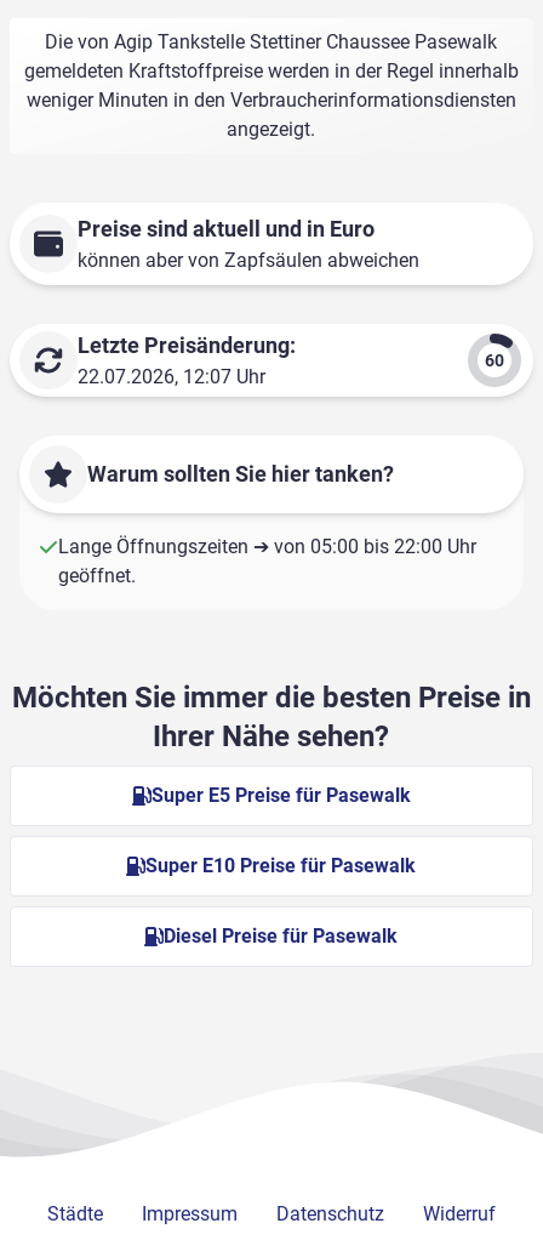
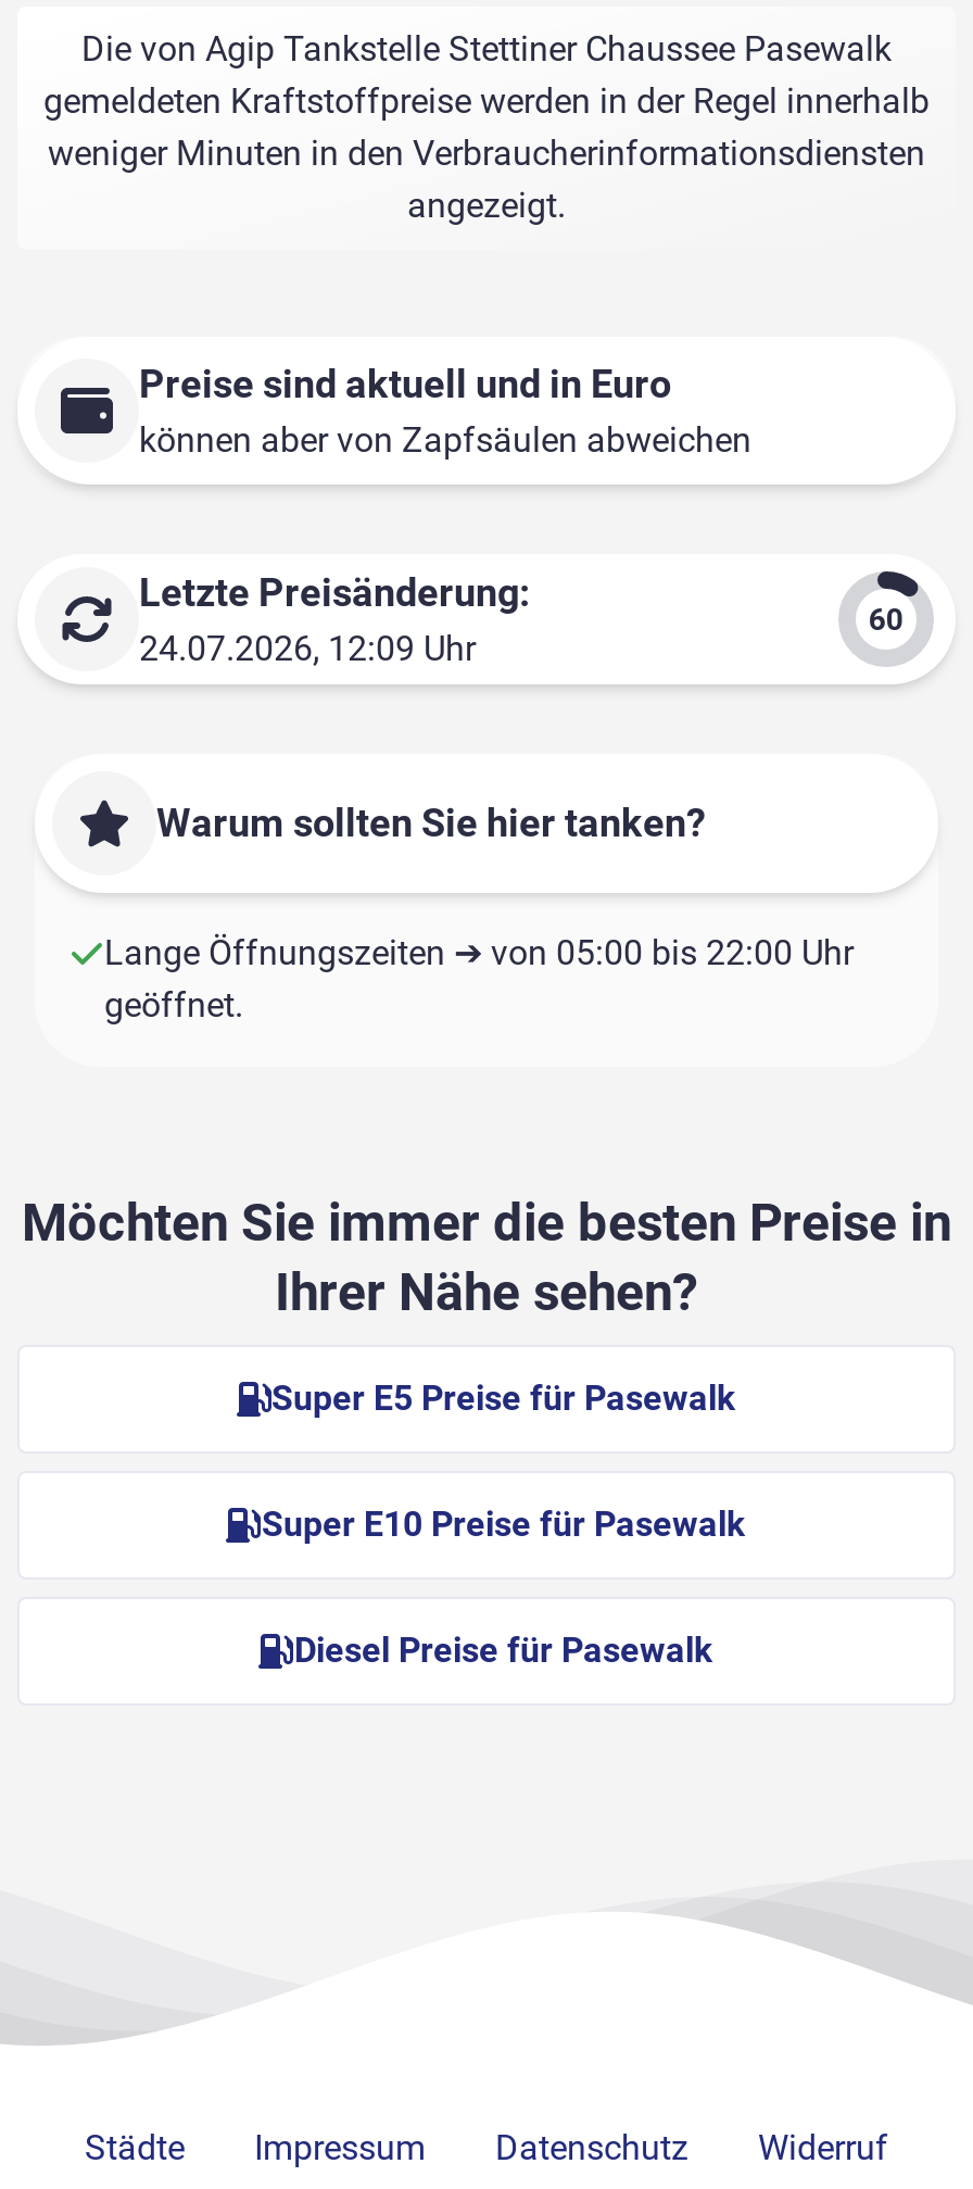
- 22.07.2026, 12:07 Uhr
+ 24.07.2026, 12:09 Uhr
